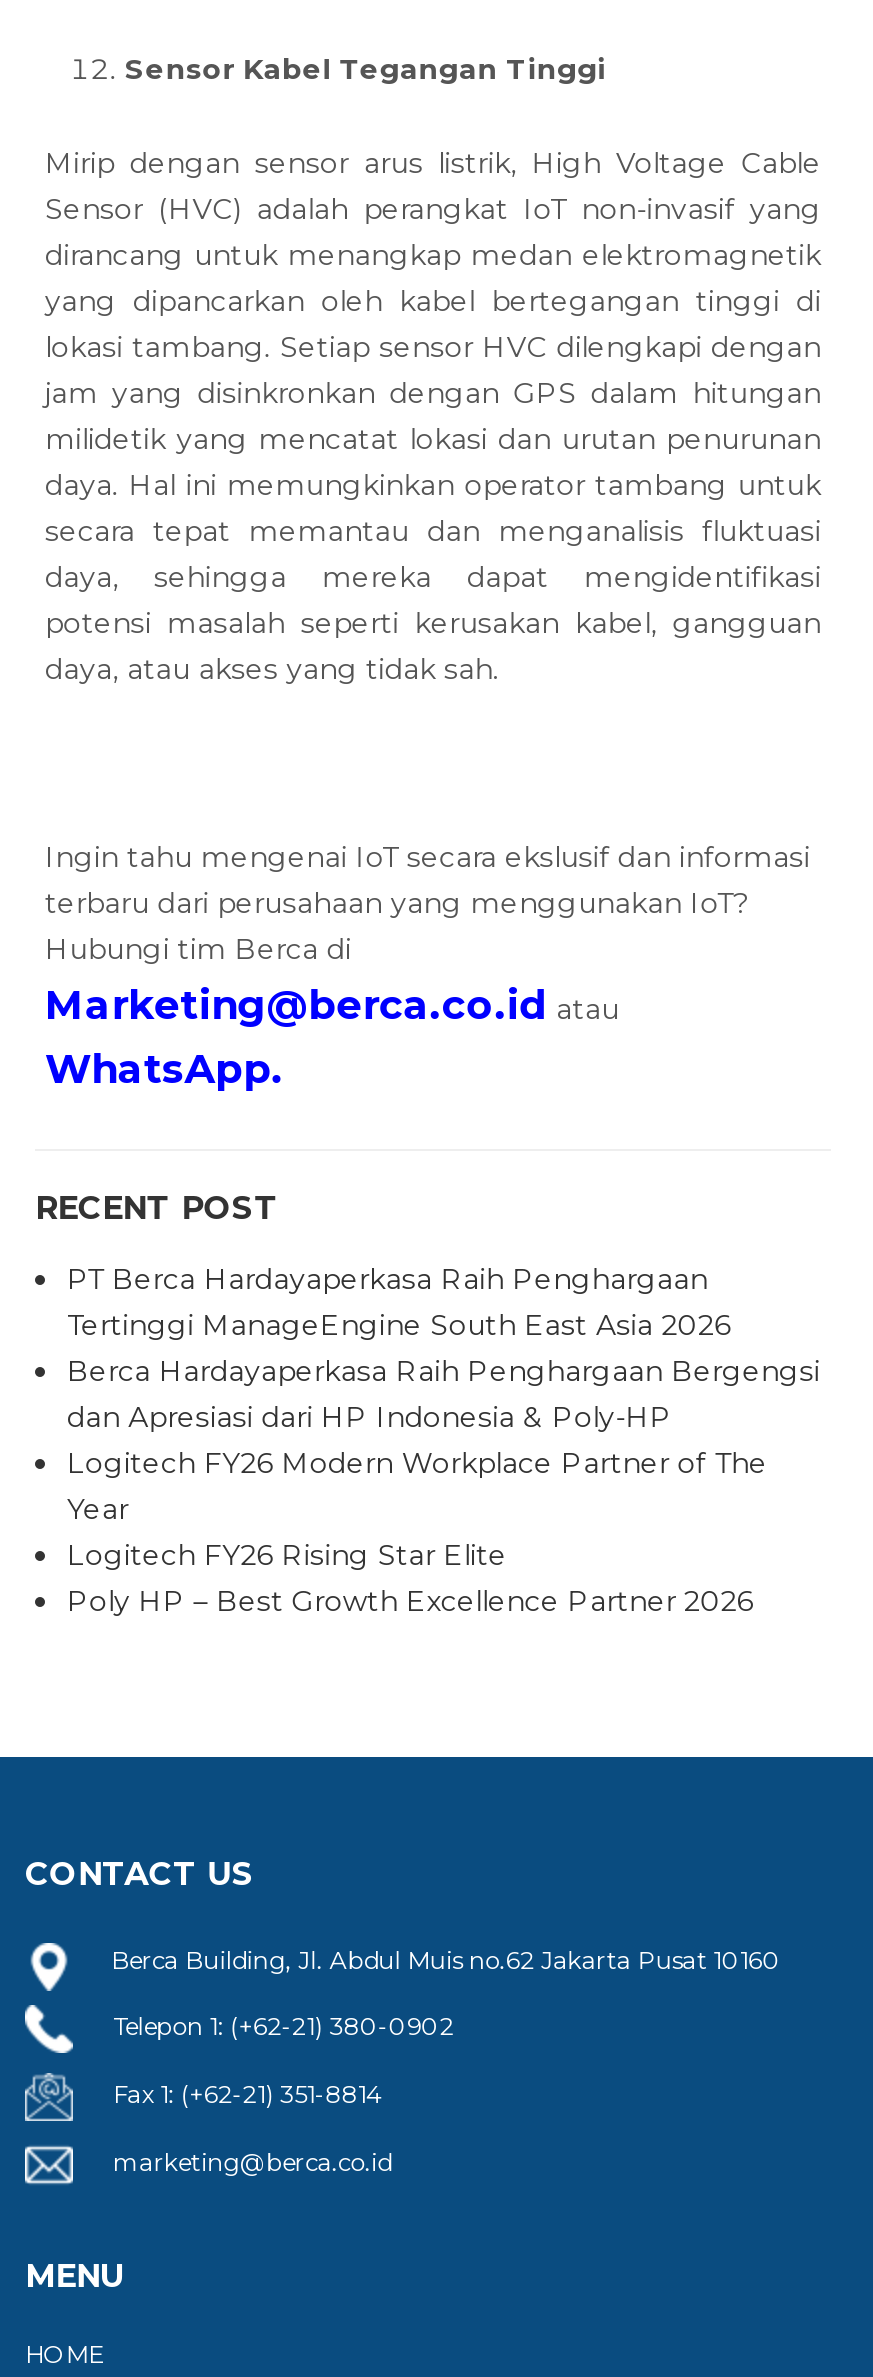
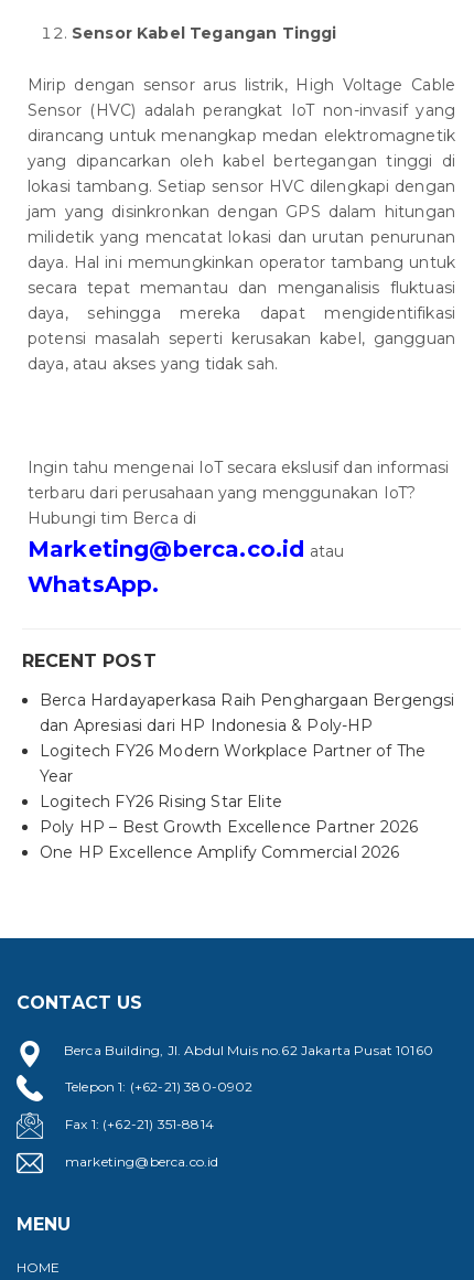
- PT Berca Hardayaperkasa Raih Penghargaan
- Tertinggi ManageEngine South East Asia 2026

moved up: Berca Hardayaperkasa Raih Penghargaan Bergengsi | dan Apresiasi dari HP Indonesia & Poly-HP | Logitech FY26 Modern Workplace Partner of The | Year | Logitech FY26 Rising Star Elite | Poly HP – Best Growth Excellence Partner 2026

+ One HP Excellence Amplify Commercial 2026
